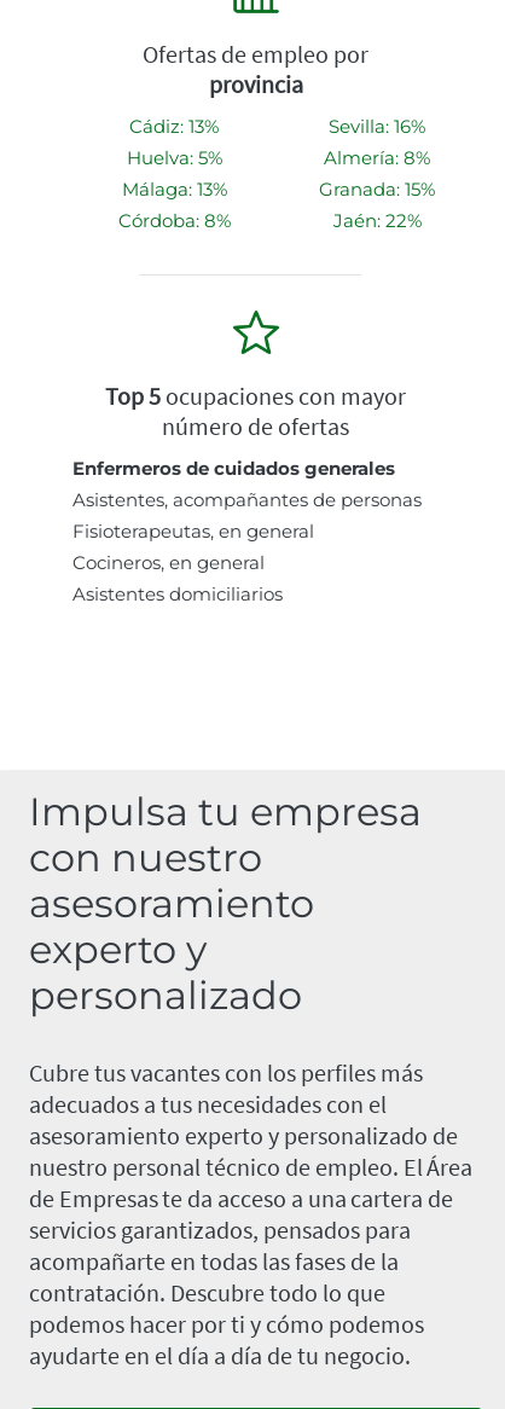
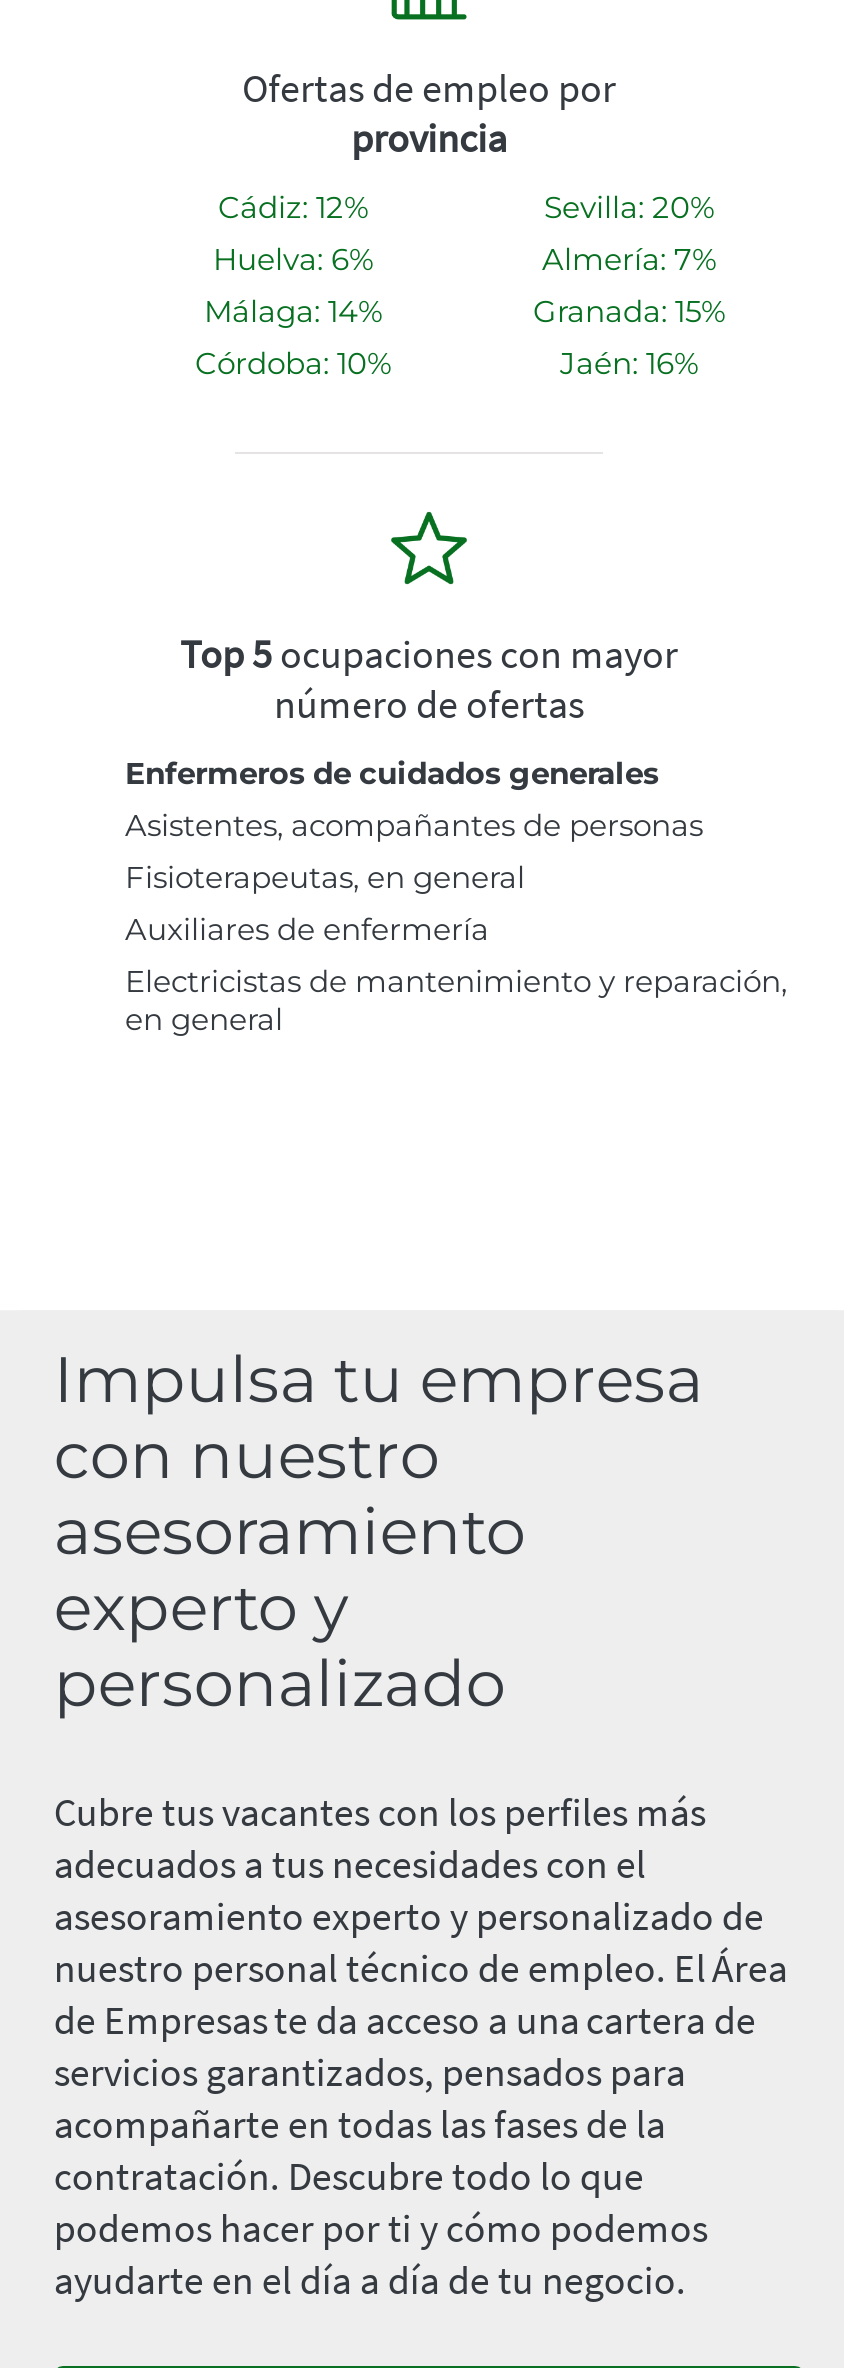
- Cádiz: 13%
+ Cádiz: 12%

- Sevilla: 16%
+ Sevilla: 20%

- Huelva: 5%
+ Huelva: 6%

- Almería: 8%
+ Almería: 7%

- Málaga: 13%
+ Málaga: 14%

- Córdoba: 8%
+ Córdoba: 10%

- Jaén: 22%
+ Jaén: 16%

- Cocineros, en general
- Asistentes domiciliarios
+ Auxiliares de enfermería
+ Electricistas de mantenimiento y reparación,
+ en general
